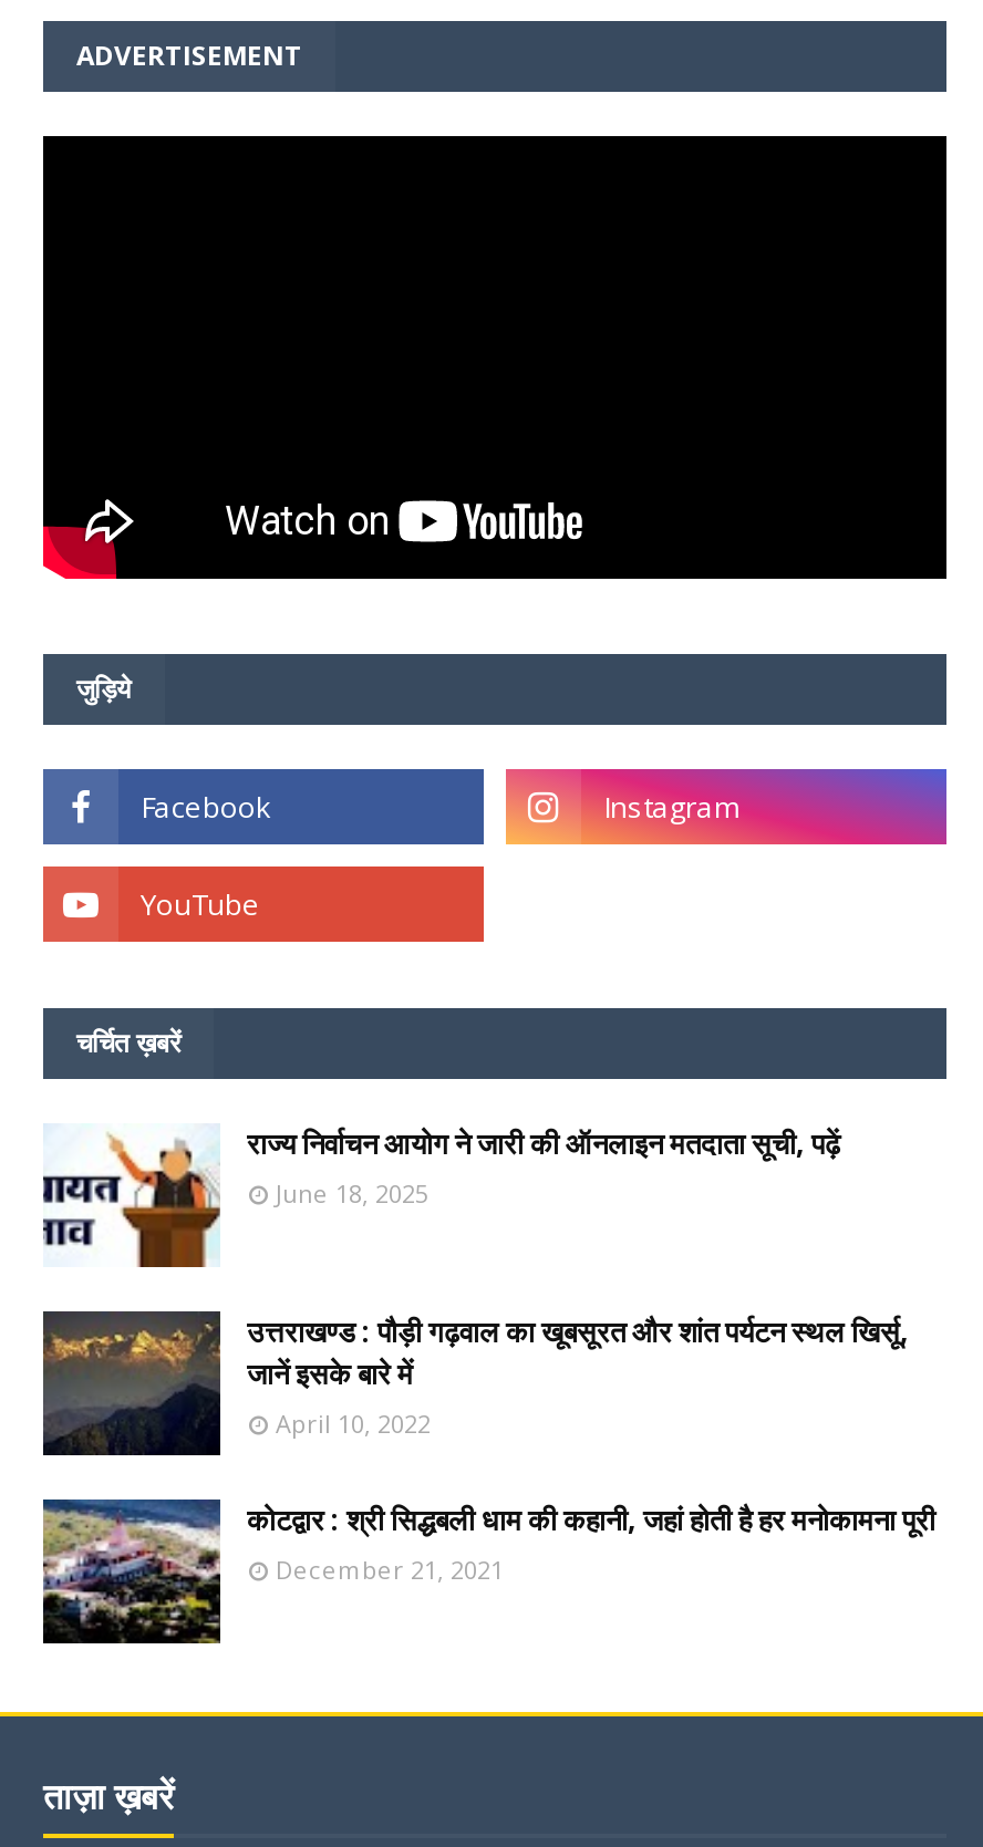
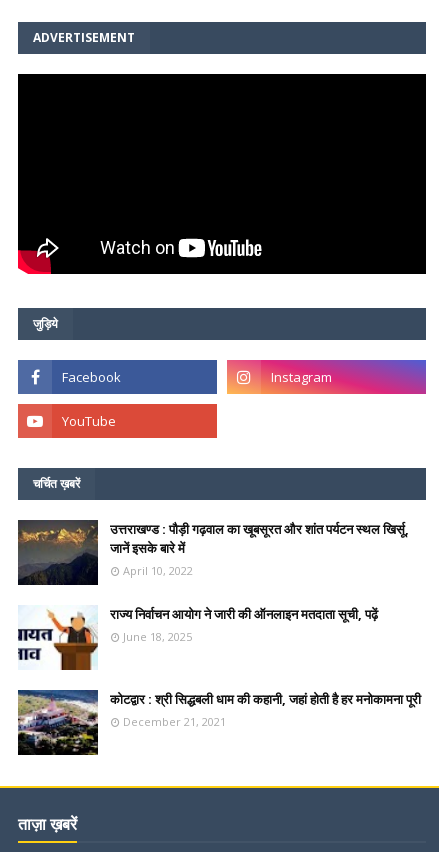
moved down: [image] | राज्य निर्वाचन आयोग ने जारी की ऑनलाइन मतदाता सूची, पढ़ें | June 18, 2025

moved up: [image] | उत्तराखण्ड : पौड़ी गढ़वाल का खूबसूरत और शांत पर्यटन स्थल खिर्सू, | जानें इसके बारे में | April 10, 2022
